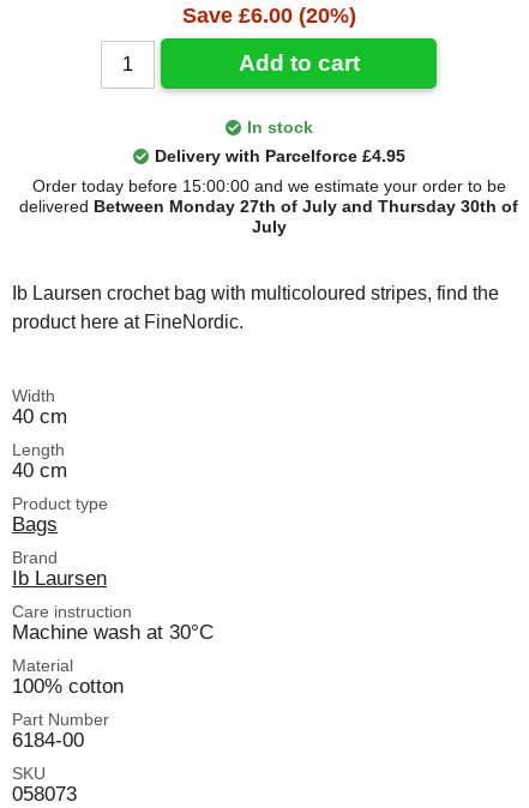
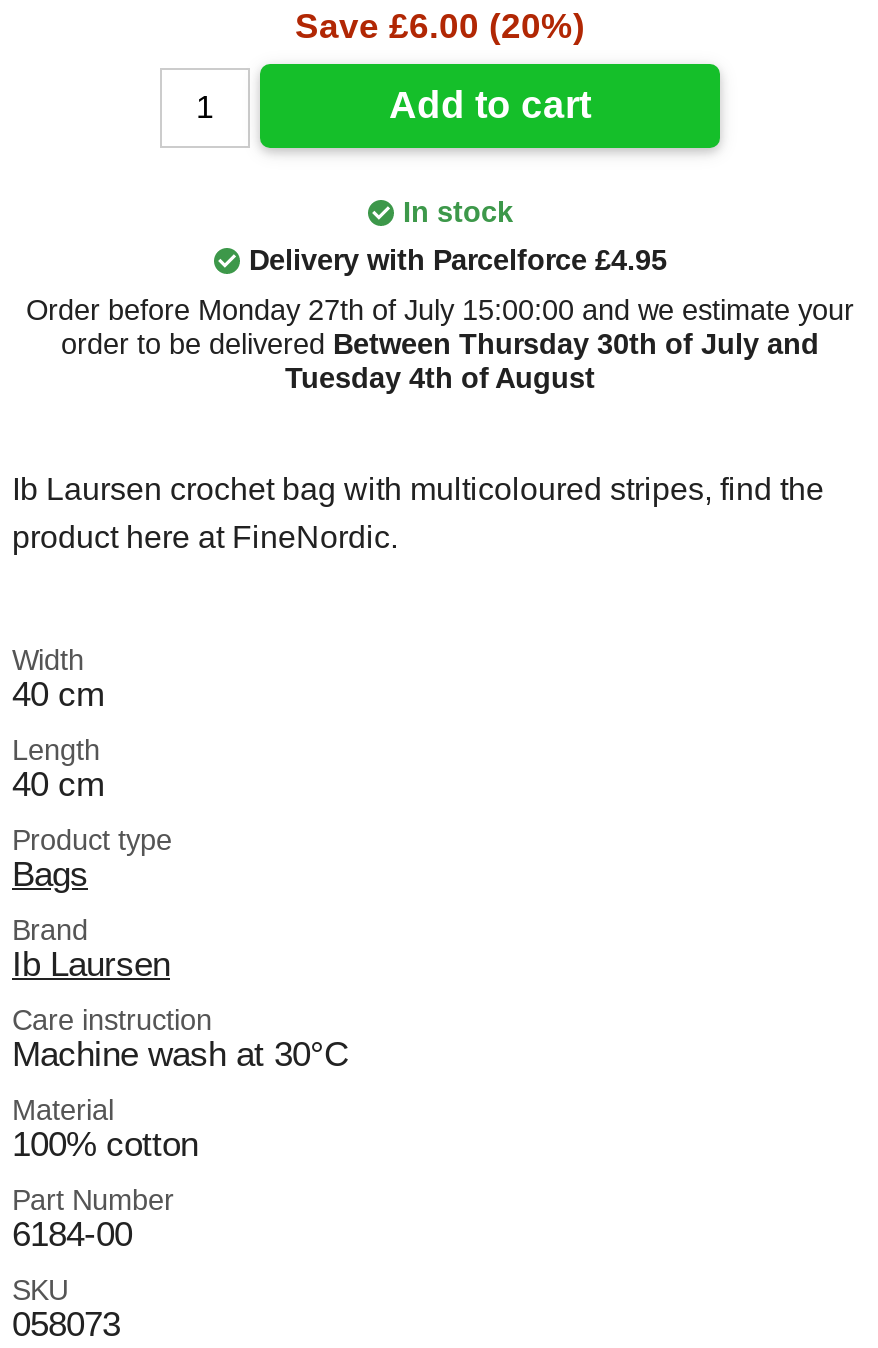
- Order today before 15:00:00 and we estimate your order to be
- delivered Between Monday 27th of July and Thursday 30th of
- July
+ Order before Monday 27th of July 15:00:00 and we estimate your
+ order to be delivered Between Thursday 30th of July and
+ Tuesday 4th of August
